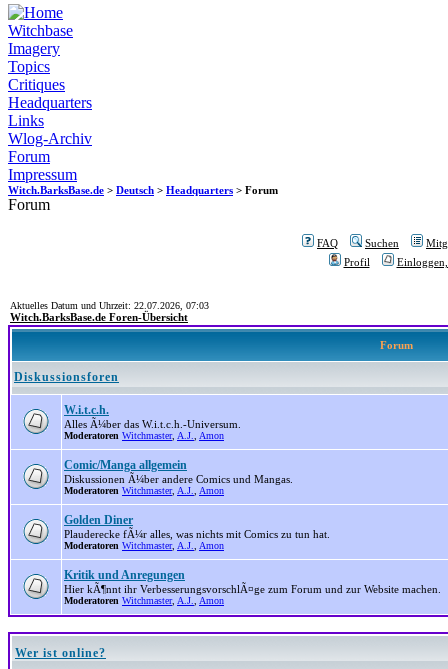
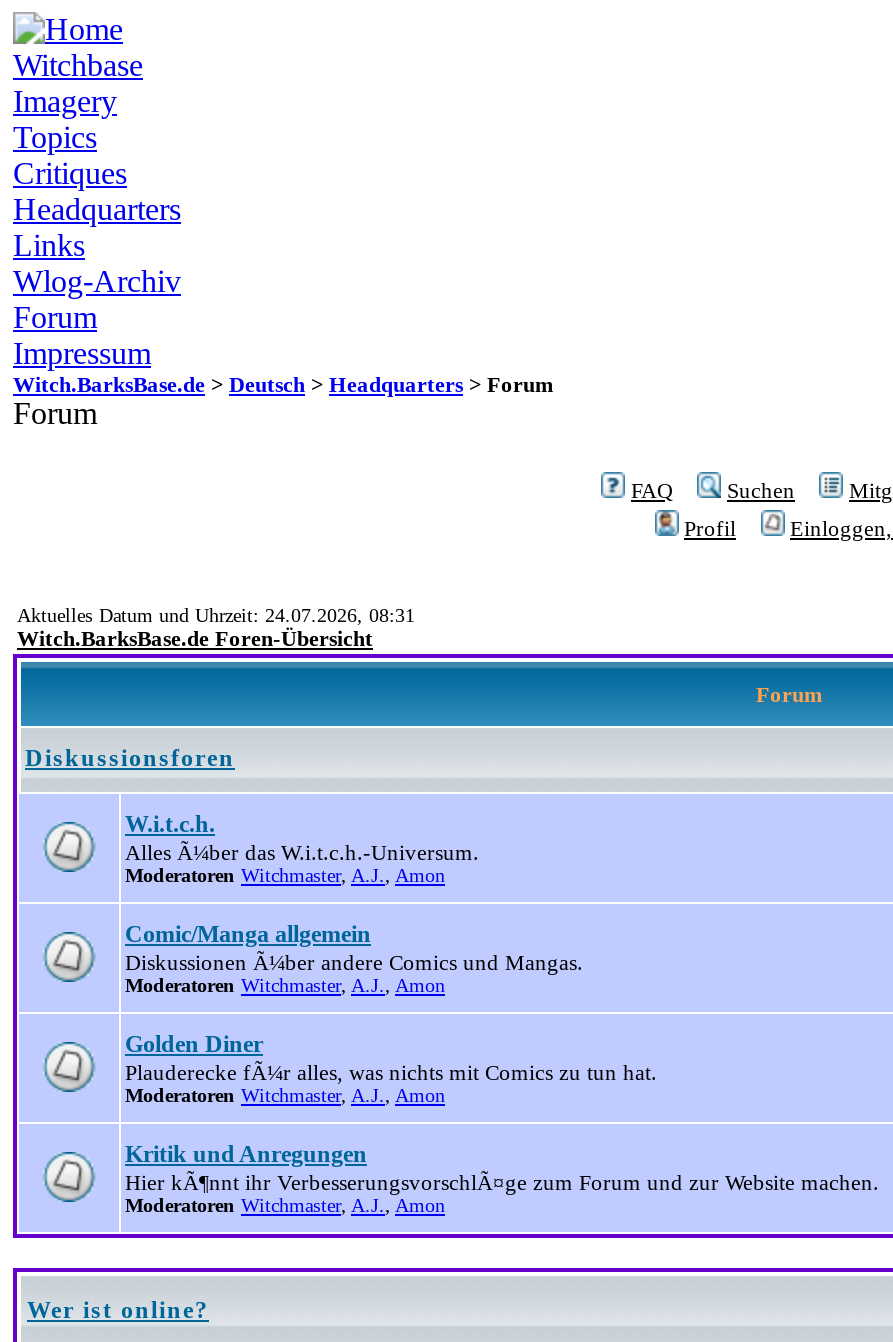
- Aktuelles Datum und Uhrzeit: 22.07.2026, 07:03
+ Aktuelles Datum und Uhrzeit: 24.07.2026, 08:31
